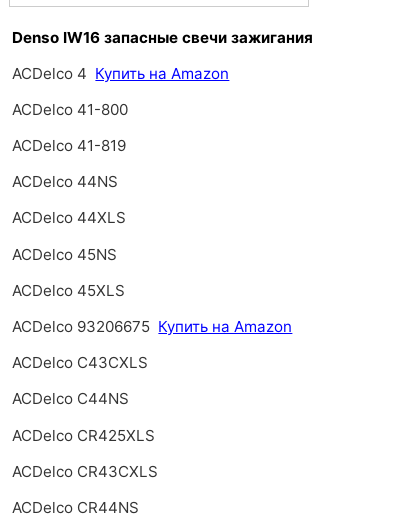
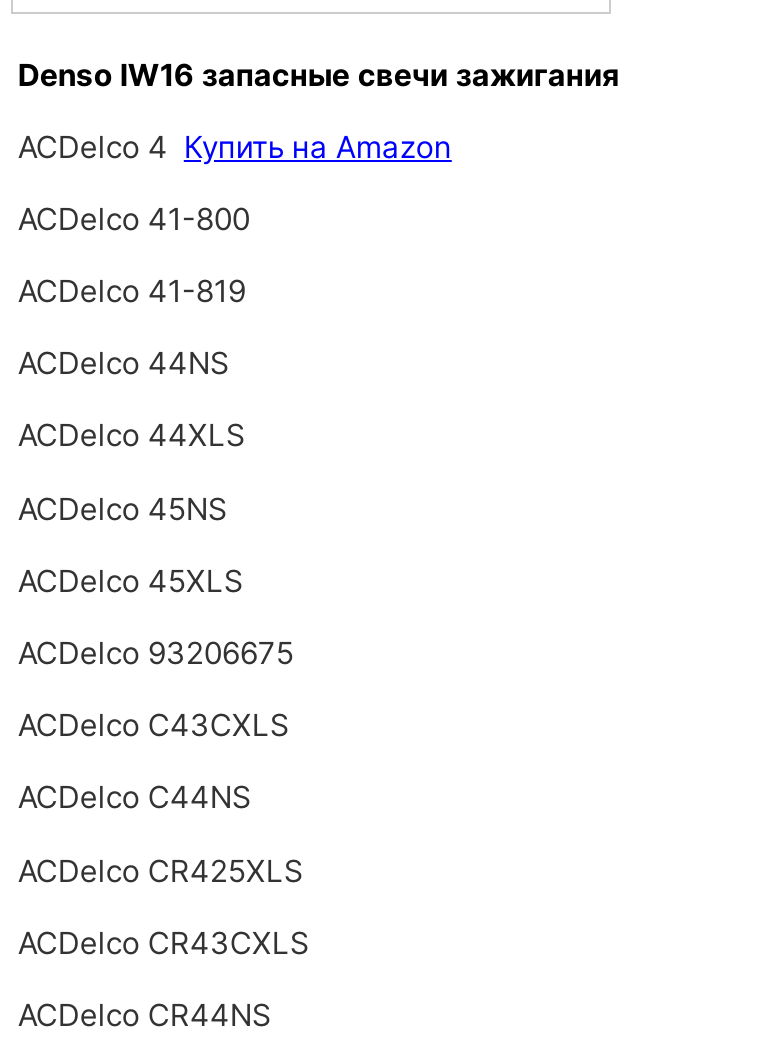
- ACDelco 93206675 Купить на Amazon
+ ACDelco 93206675
